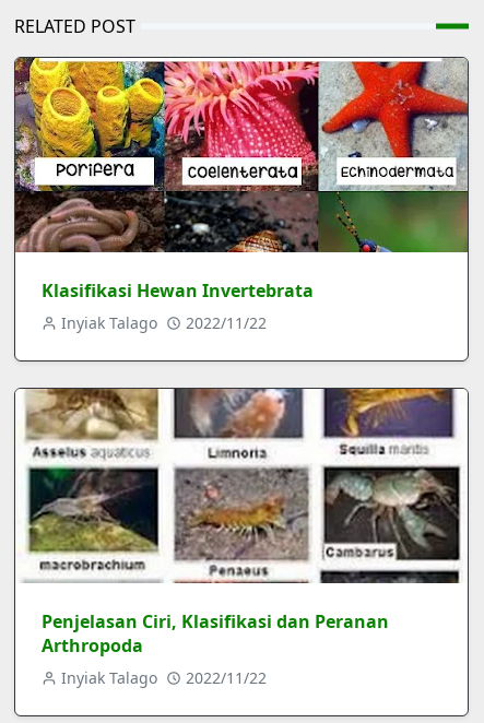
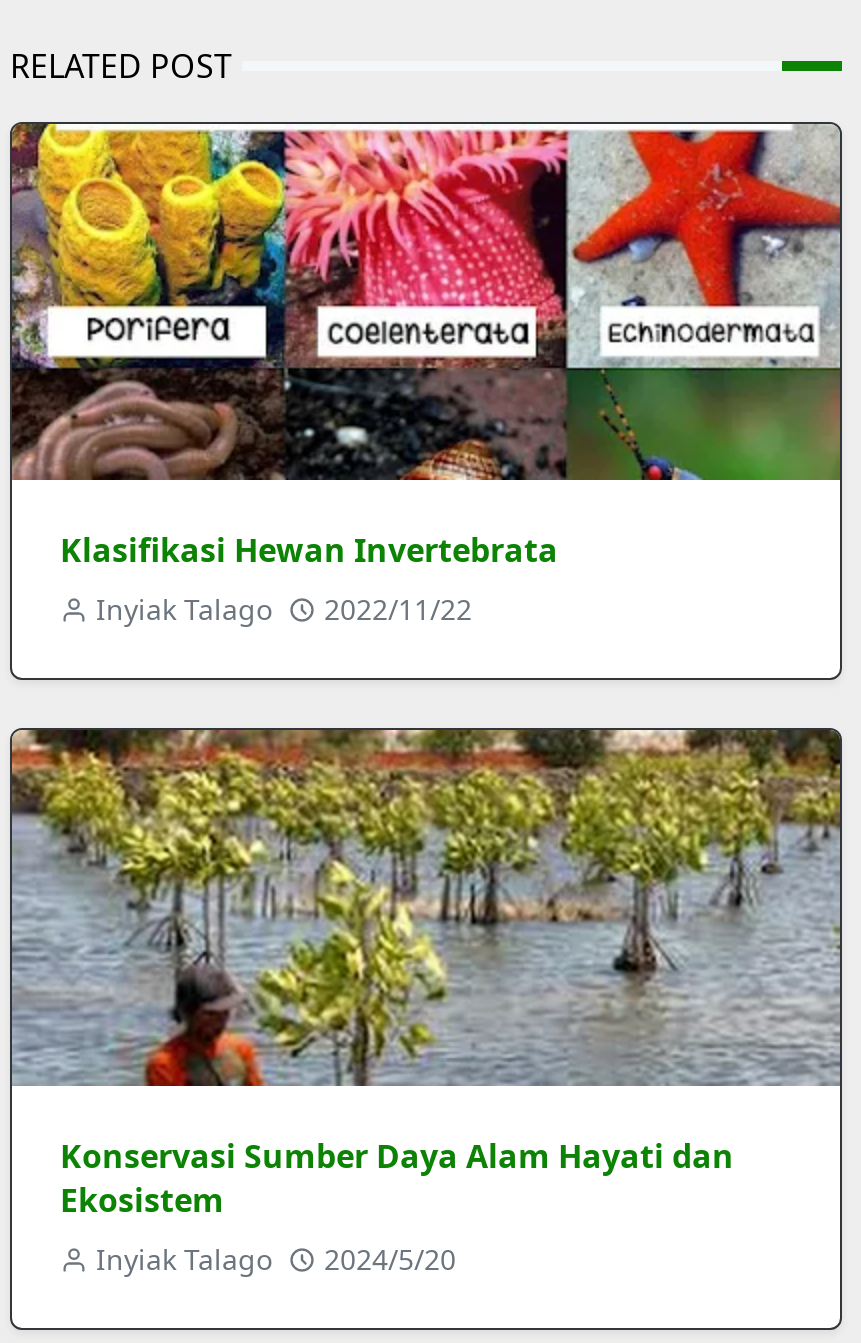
- [image]
- Penjelasan Ciri, Klasifikasi dan Peranan
- Arthropoda
+ [image]
+ Konservasi Sumber Daya Alam Hayati dan
+ Ekosistem

- Inyiak Talago 2022/11/22
+ Inyiak Talago 2024/5/20
